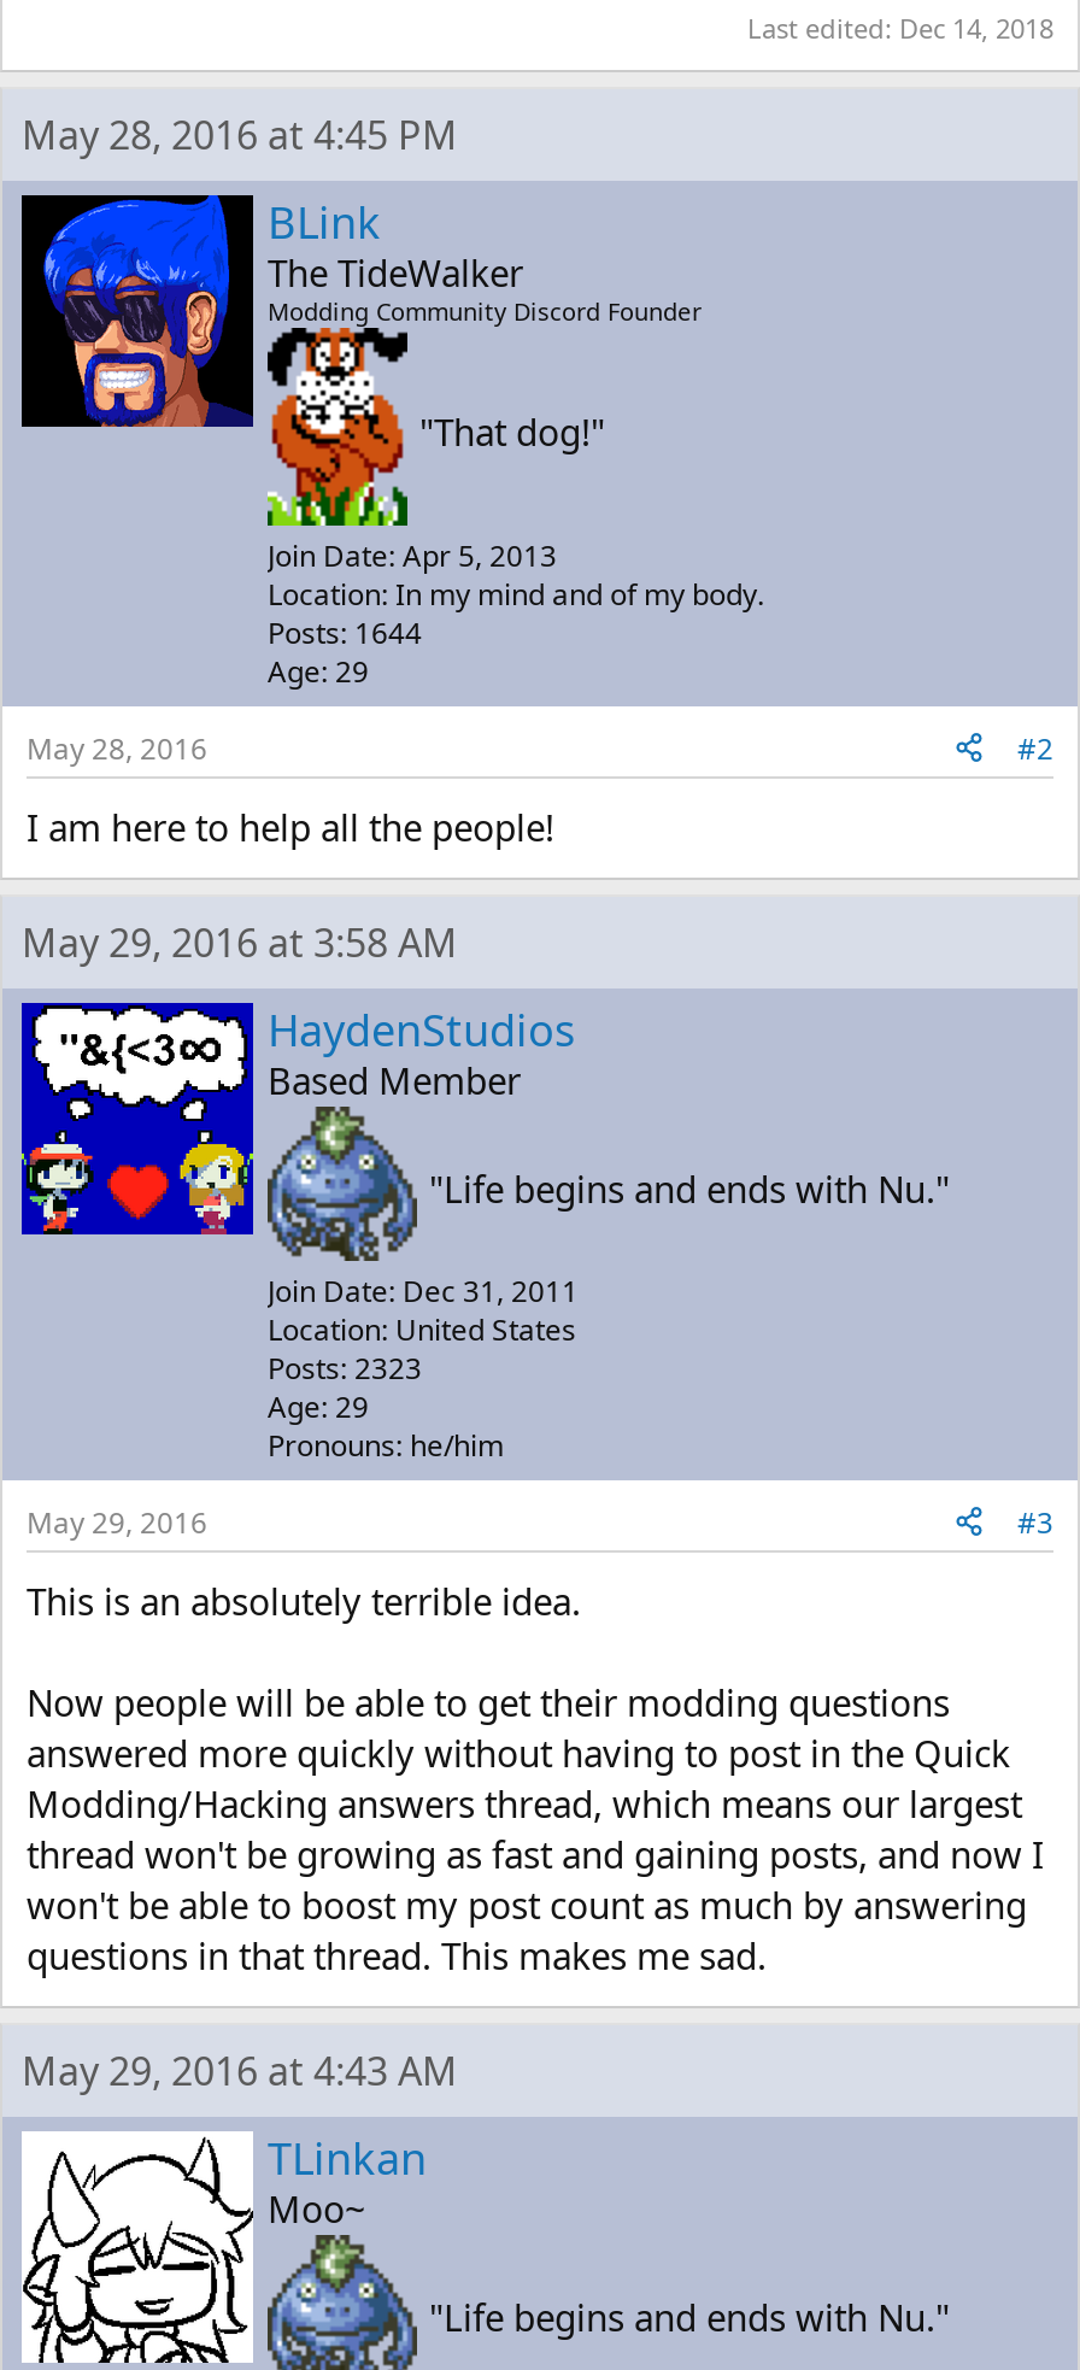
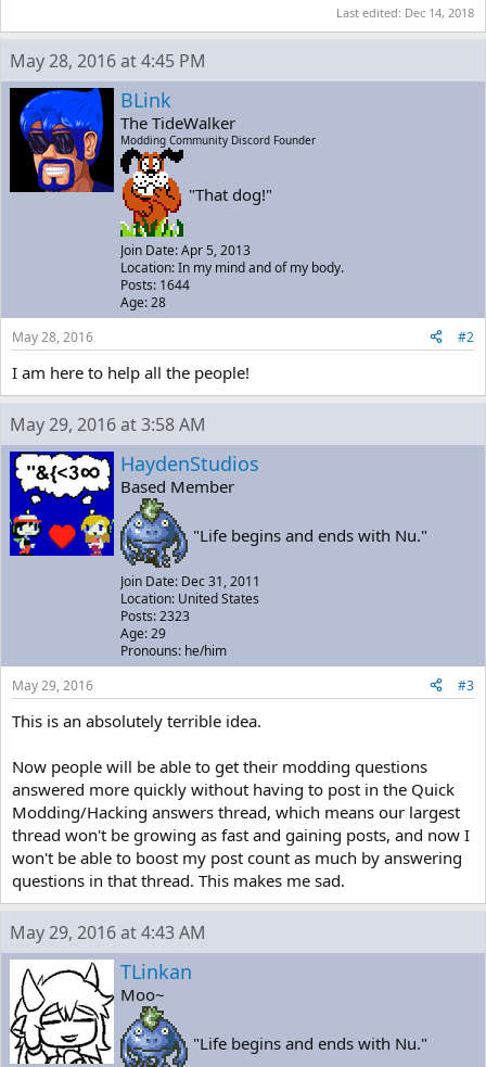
- [image]
+ [image]

- Age: 29
+ Age: 28
